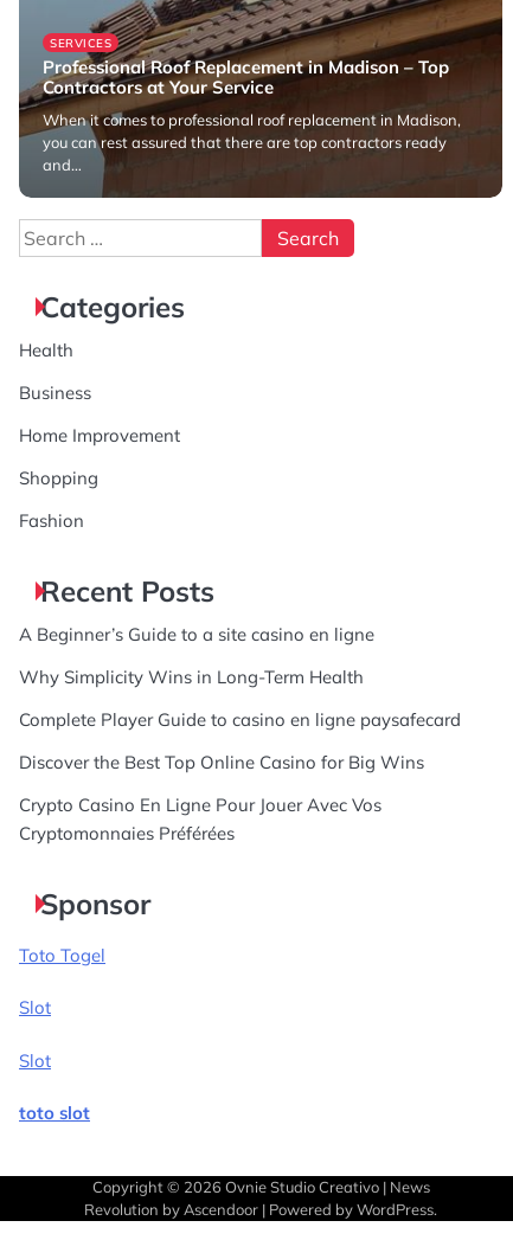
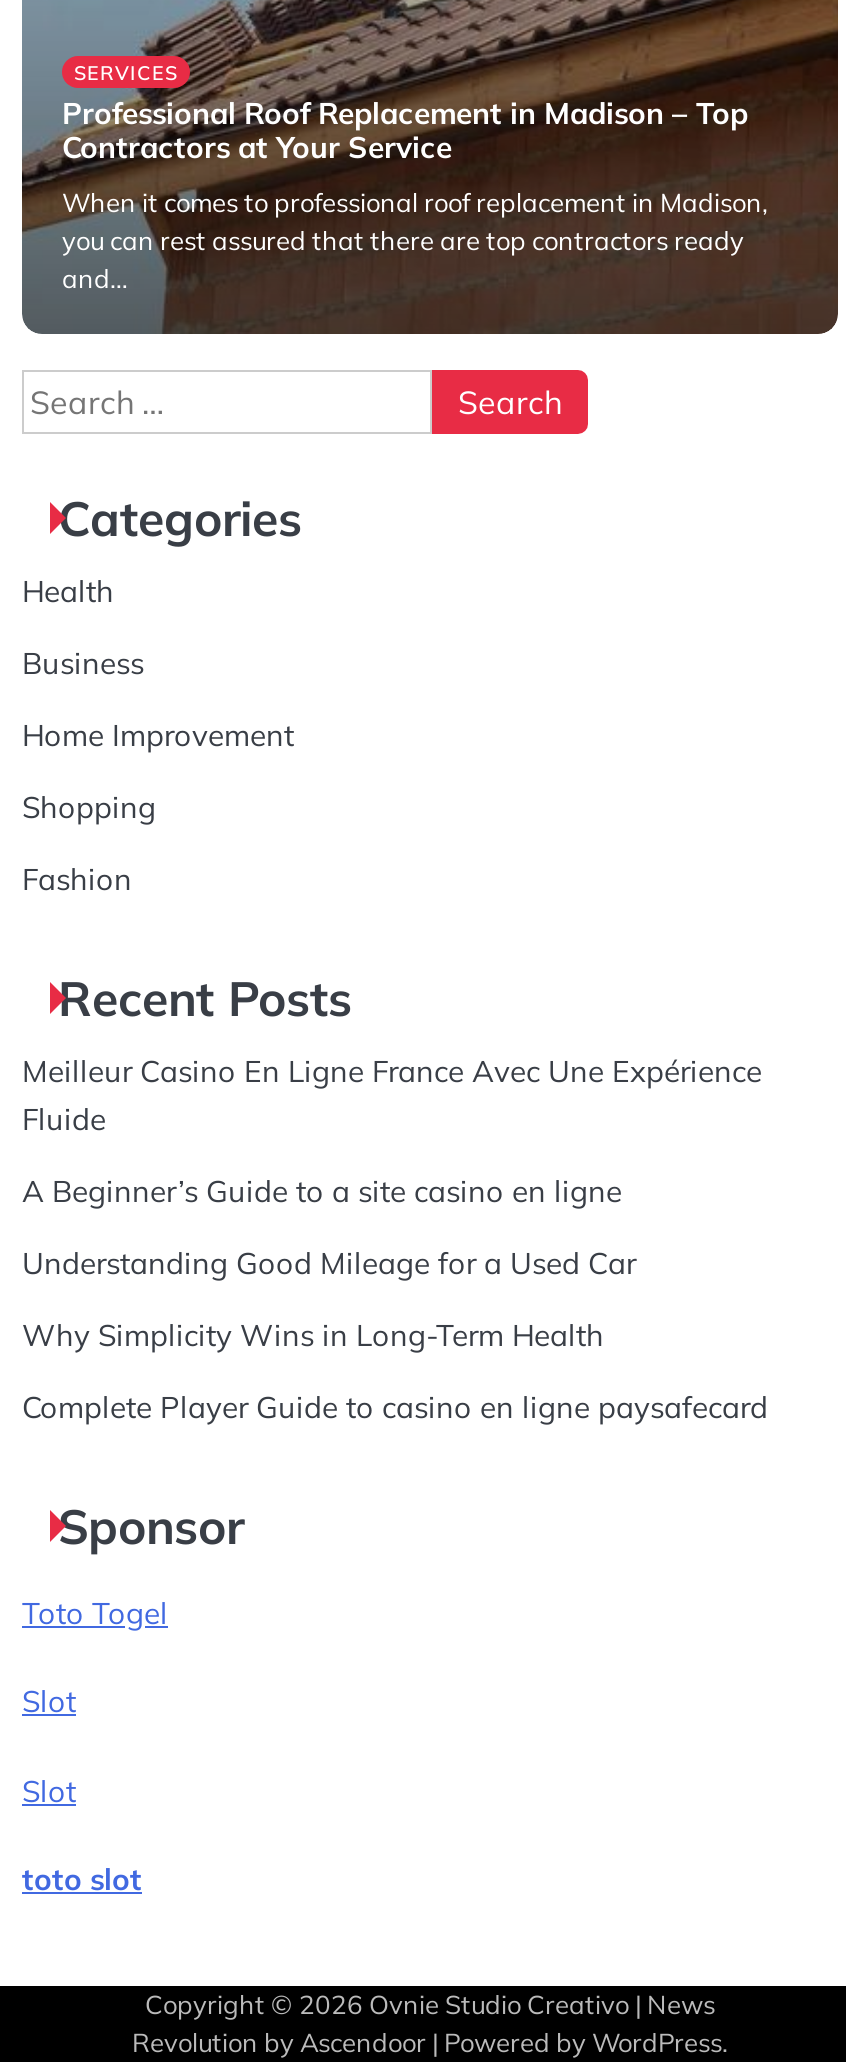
+ Meilleur Casino En Ligne France Avec Une Expérience
+ Fluide

moved down: A Beginner’s Guide to a site casino en ligne

+ Understanding Good Mileage for a Used Car

moved down: Why Simplicity Wins in Long-Term Health | Complete Player Guide to casino en ligne paysafecard

- Discover the Best Top Online Casino for Big Wins
- Crypto Casino En Ligne Pour Jouer Avec Vos
- Cryptomonnaies Préférées
